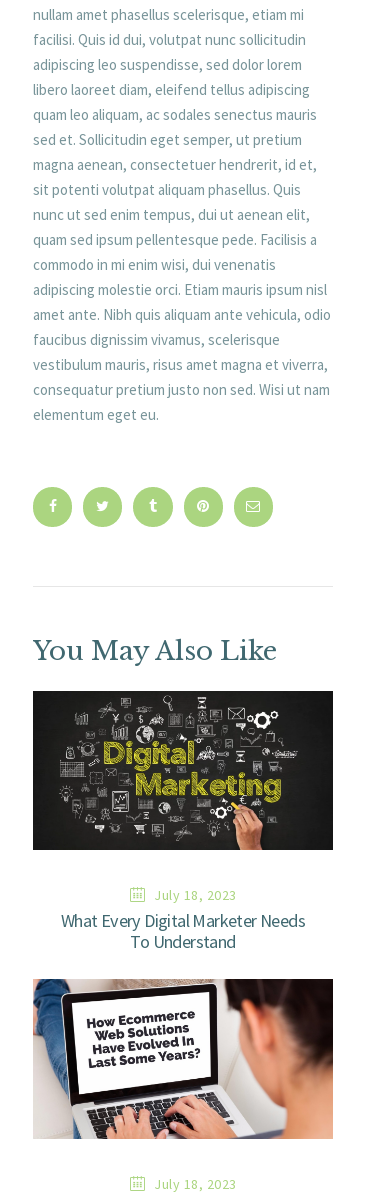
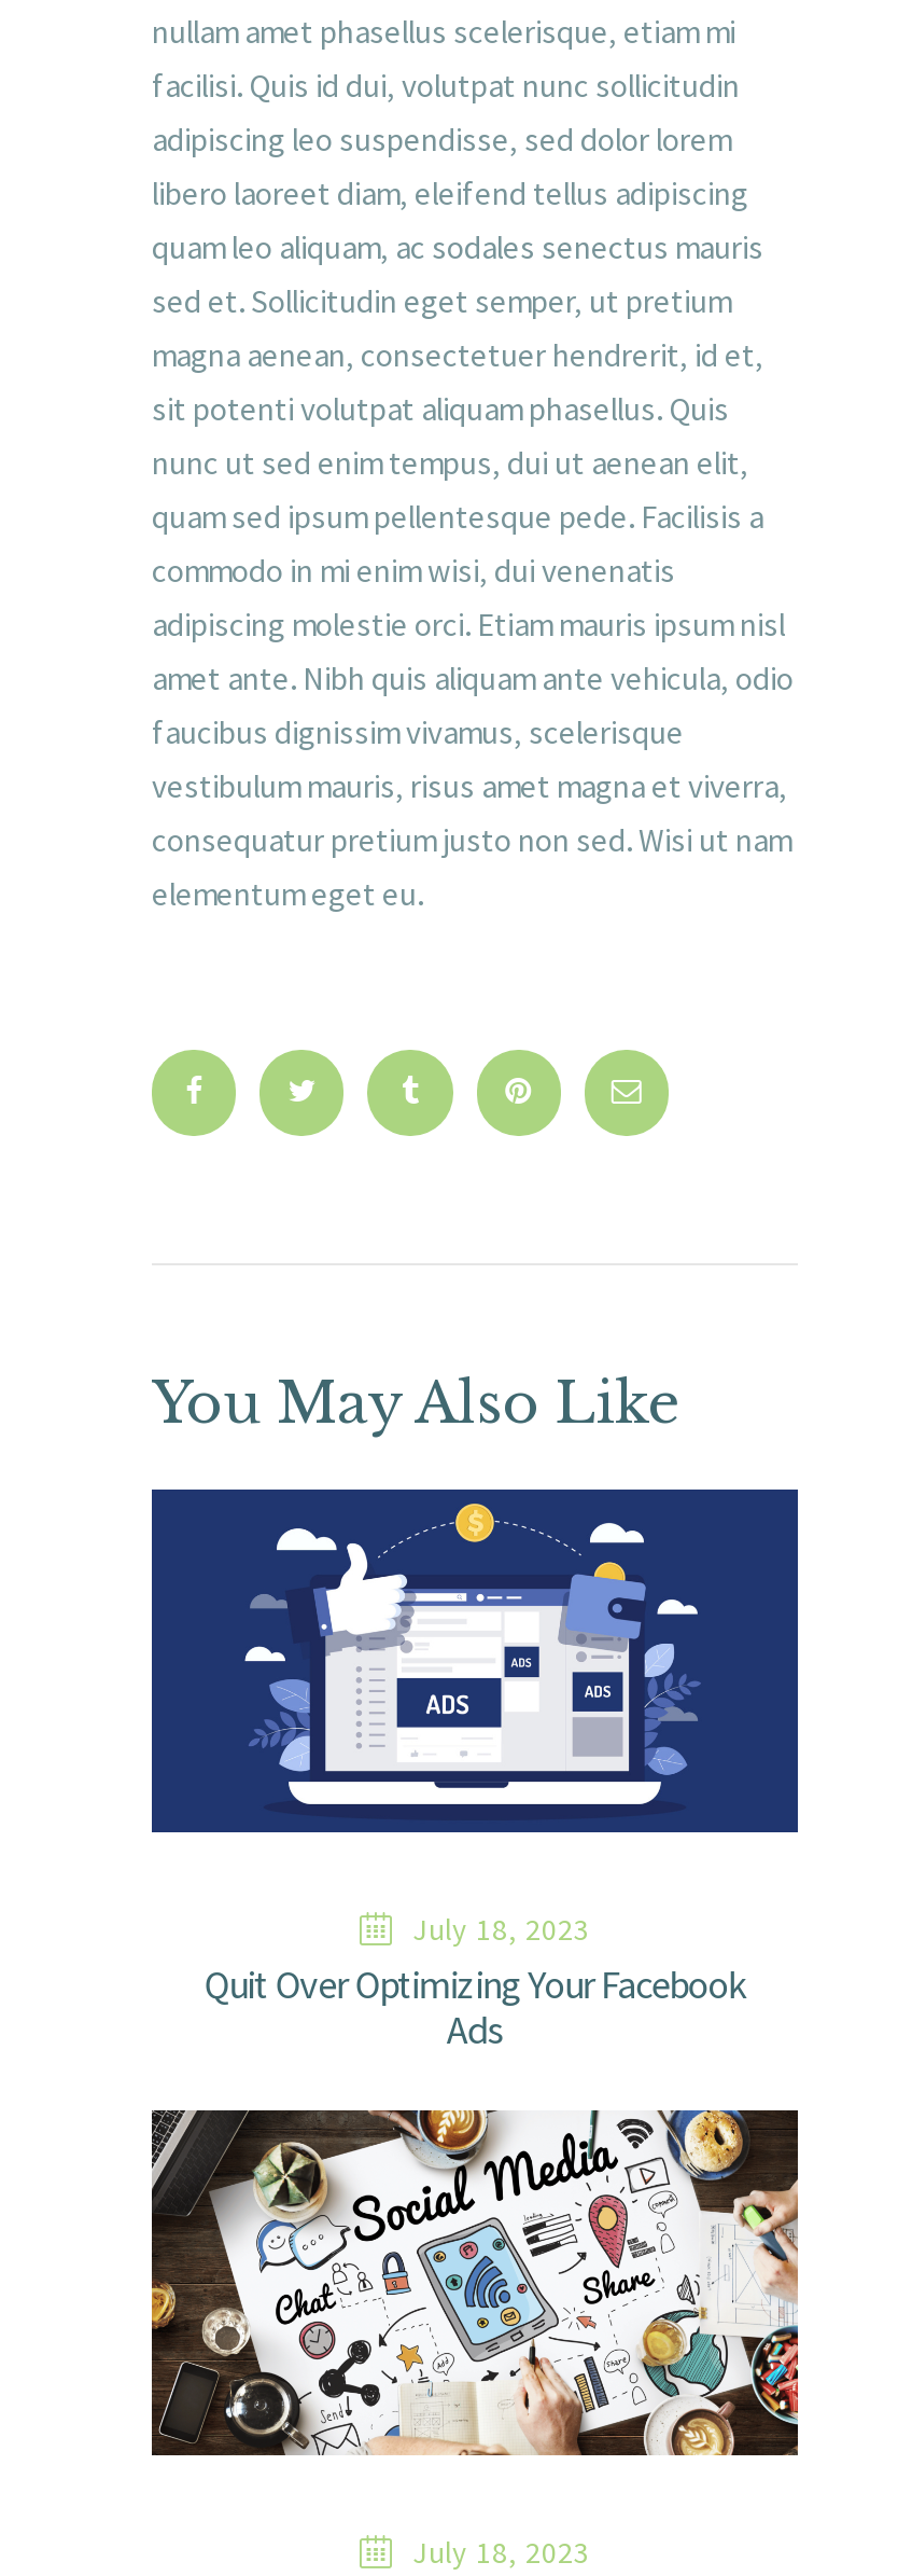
- [image]
+ [image]

- What Every Digital Marketer Needs
- To Understand
+ Quit Over Optimizing Your Facebook
+ Ads

- [image]
+ [image]
